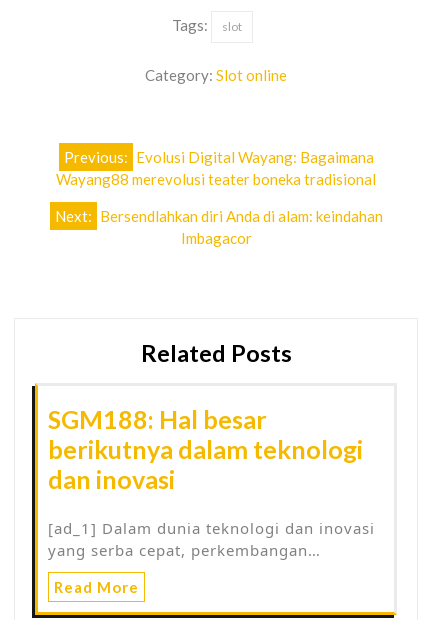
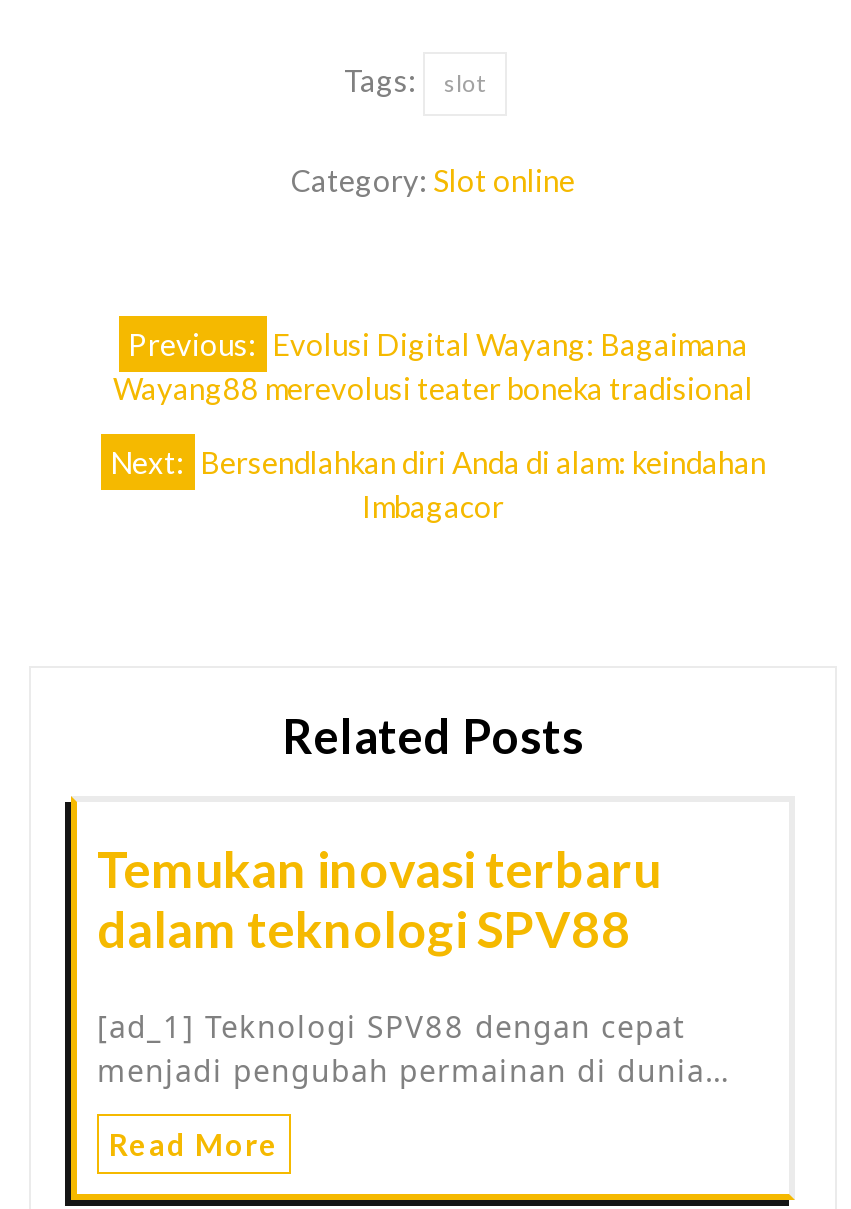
- SGM188: Hal besar
- berikutnya dalam teknologi
- dan inovasi
+ Temukan inovasi terbaru
+ dalam teknologi SPV88

- [ad_1] Dalam dunia teknologi dan inovasi
- yang serba cepat, perkembangan…
+ [ad_1] Teknologi SPV88 dengan cepat
+ menjadi pengubah permainan di dunia…
